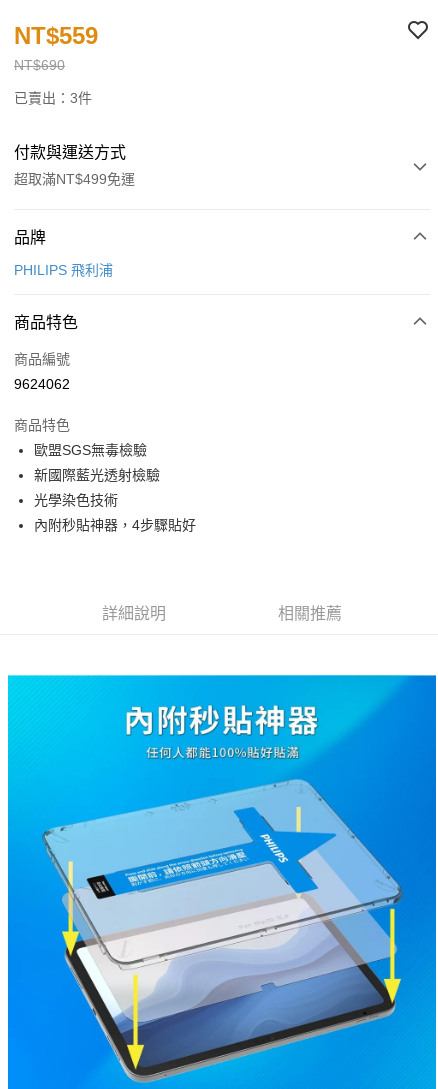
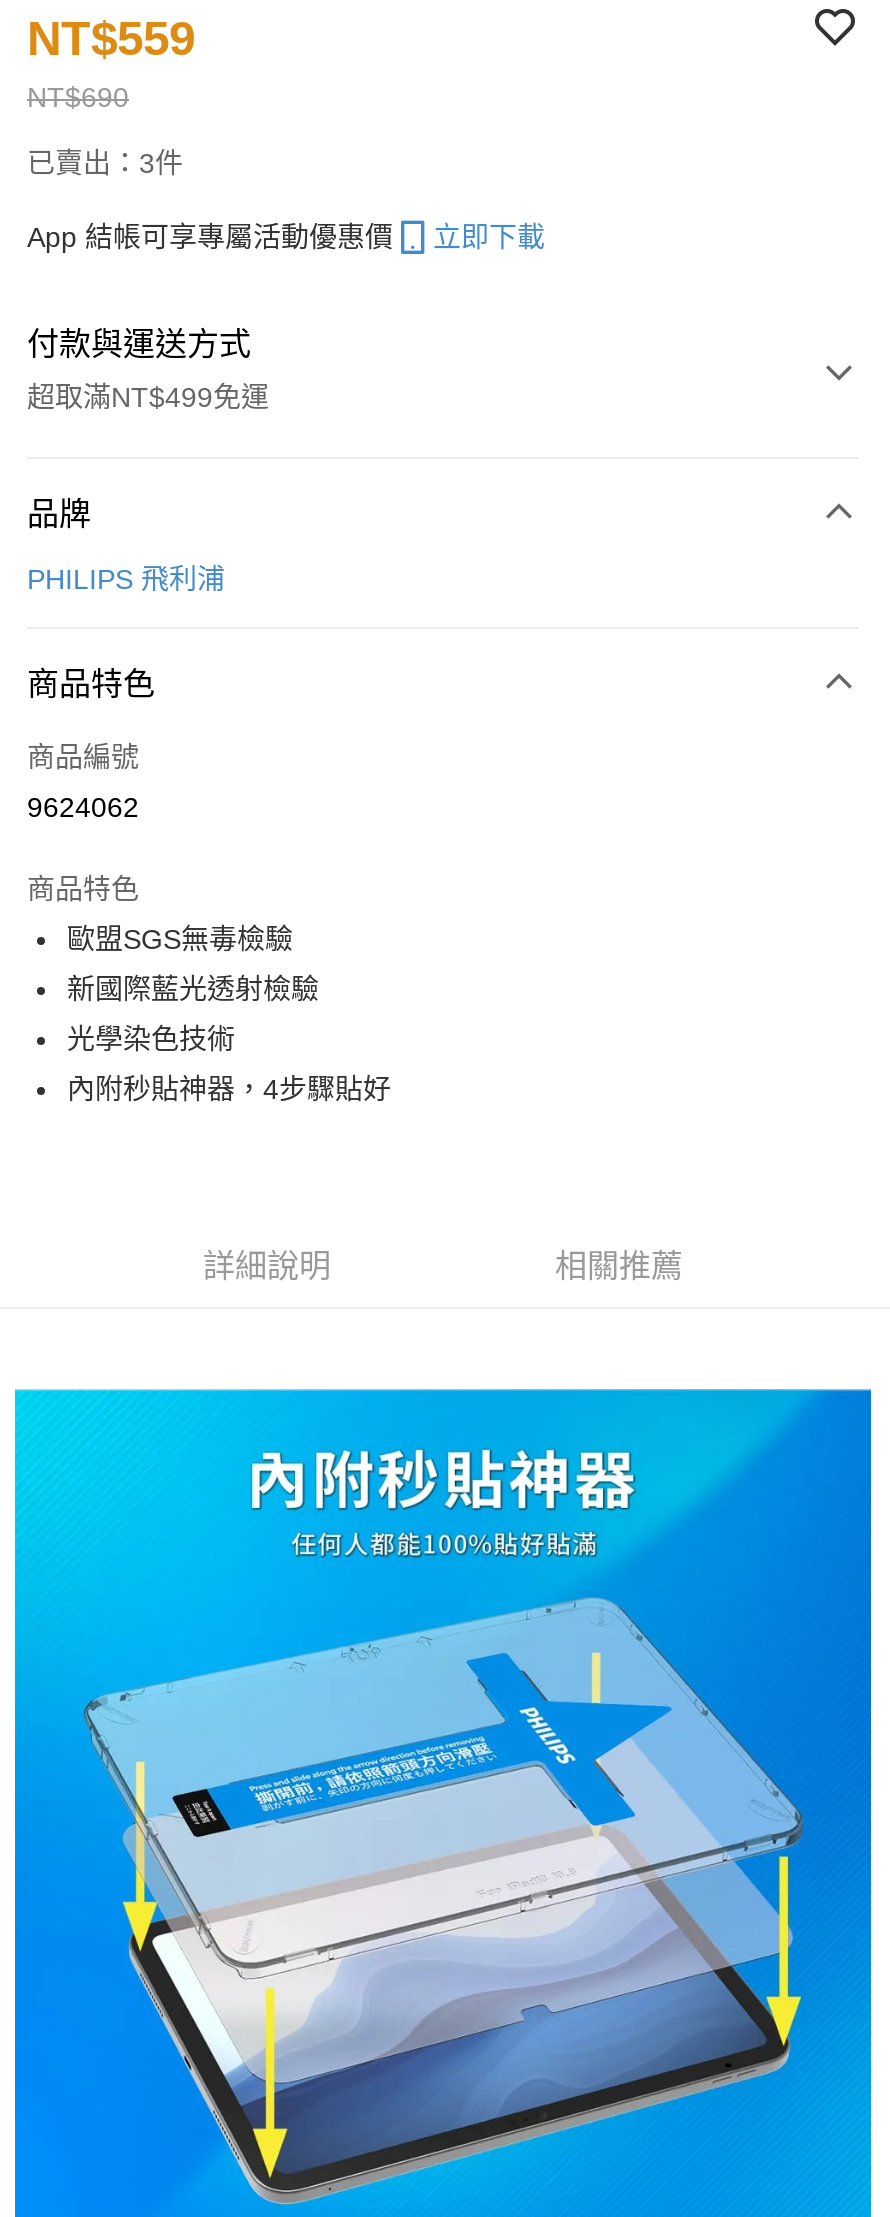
+ App 結帳可享專屬活動優惠價
+ 立即下載
